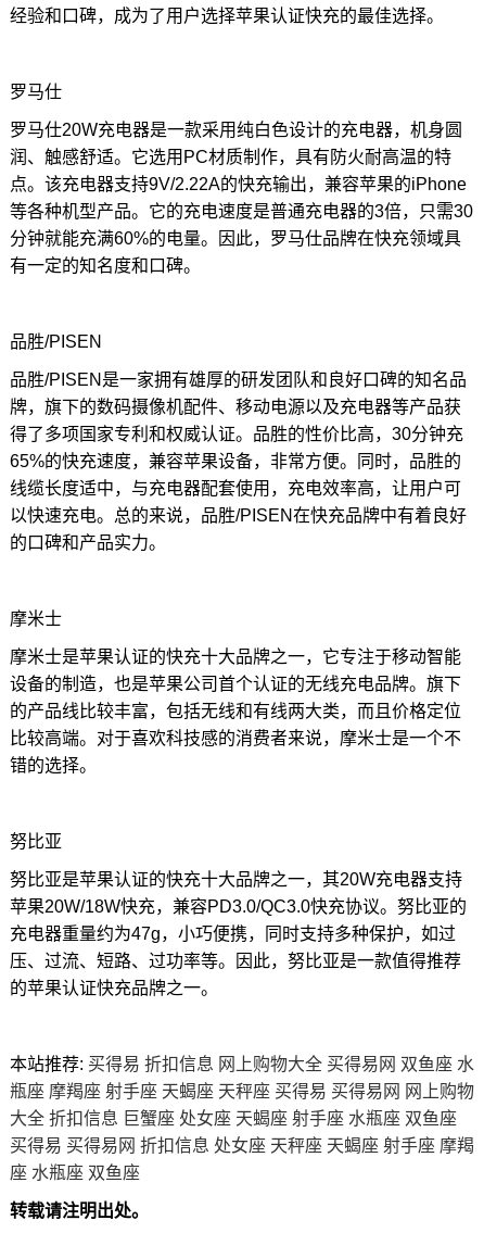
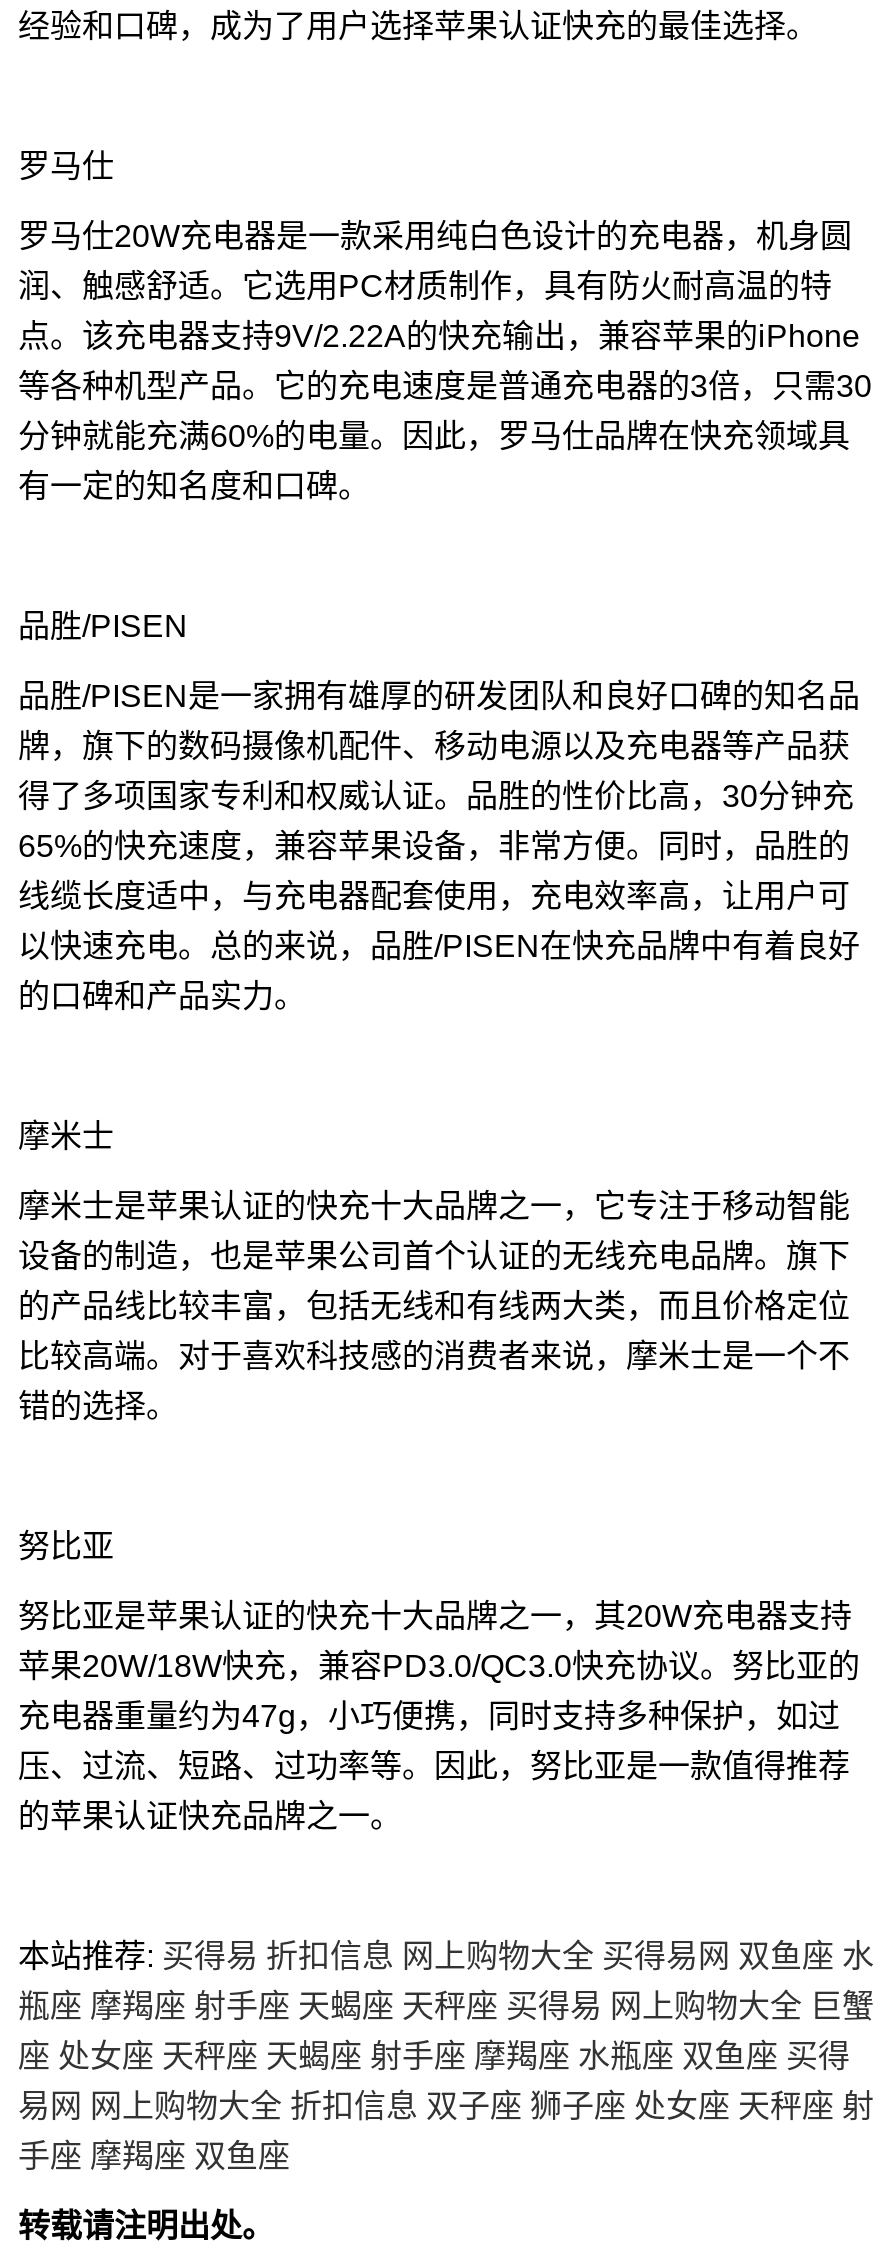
- 瓶座 摩羯座 射手座 天蝎座 天秤座 买得易 买得易网 网上购物
+ 瓶座 摩羯座 射手座 天蝎座 天秤座 买得易 网上购物大全 巨蟹

- 大全 折扣信息 巨蟹座 处女座 天蝎座 射手座 水瓶座 双鱼座
+ 座 处女座 天秤座 天蝎座 射手座 摩羯座 水瓶座 双鱼座 买得

- 买得易 买得易网 折扣信息 处女座 天秤座 天蝎座 射手座 摩羯
+ 易网 网上购物大全 折扣信息 双子座 狮子座 处女座 天秤座 射

- 座 水瓶座 双鱼座
+ 手座 摩羯座 双鱼座
